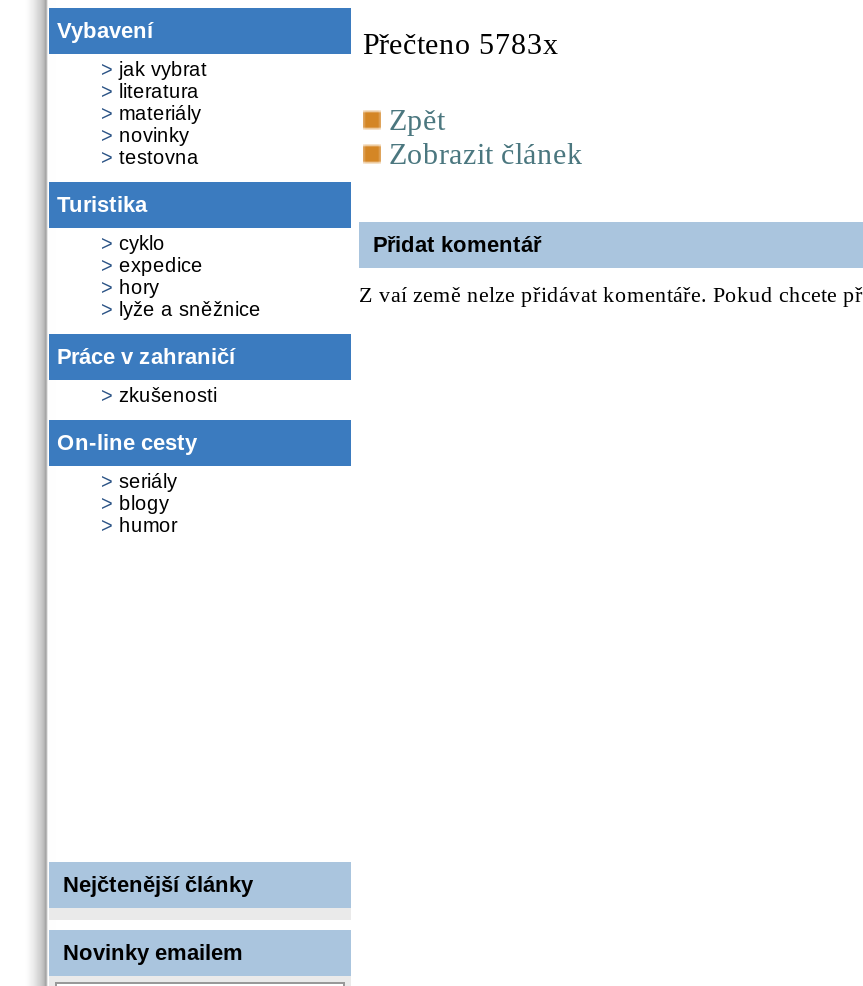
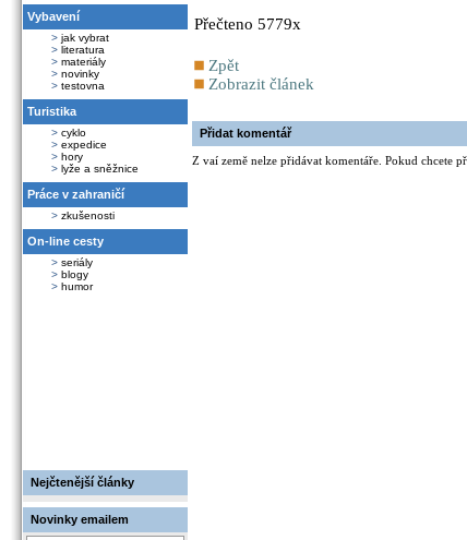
- Přečteno 5783x
+ Přečteno 5779x
